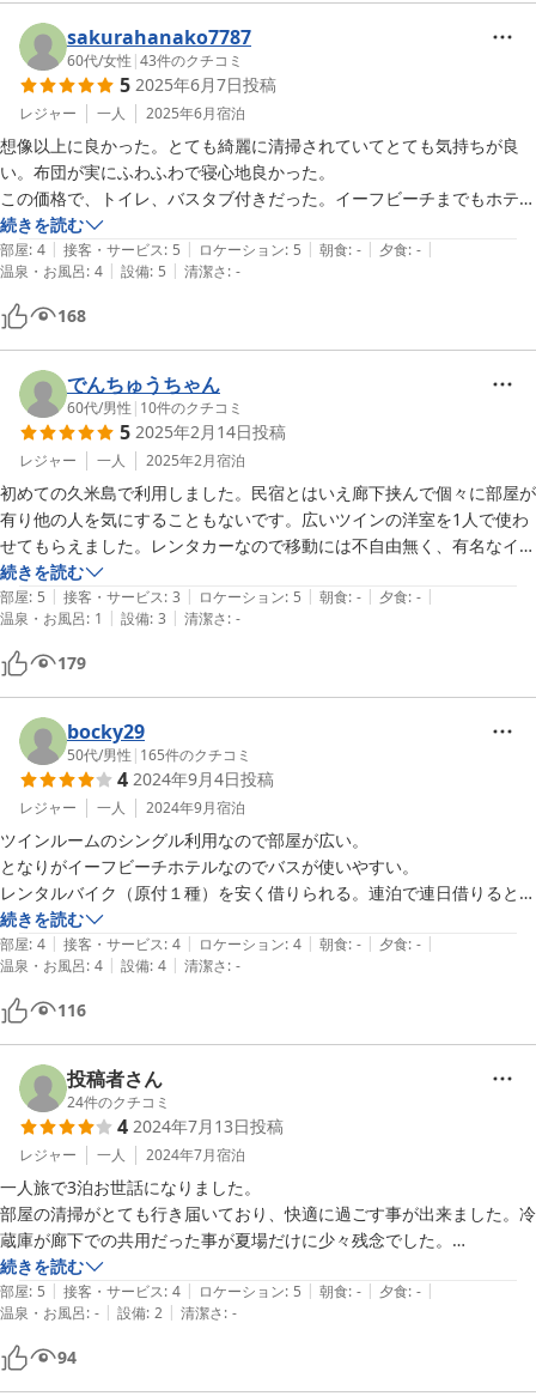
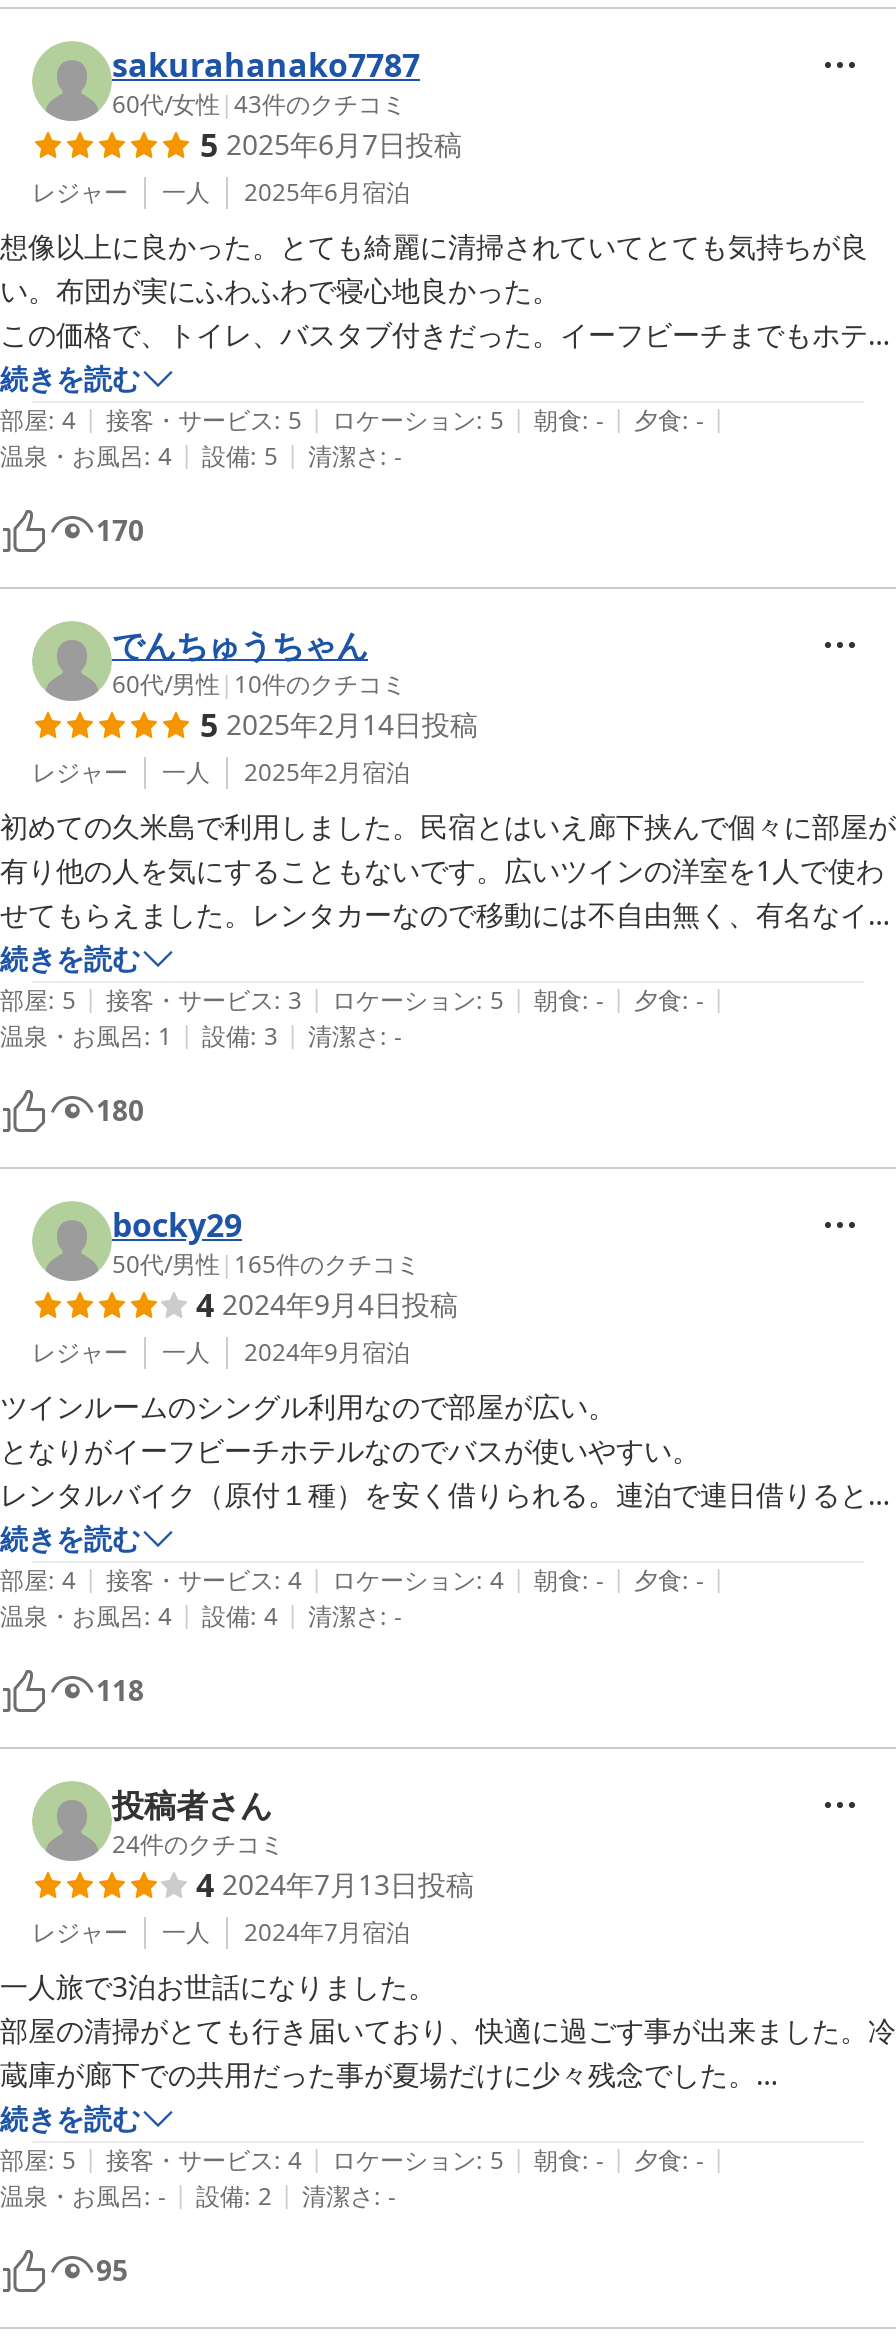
- 168
+ 170

- 179
+ 180

- 116
+ 118

- 94
+ 95
